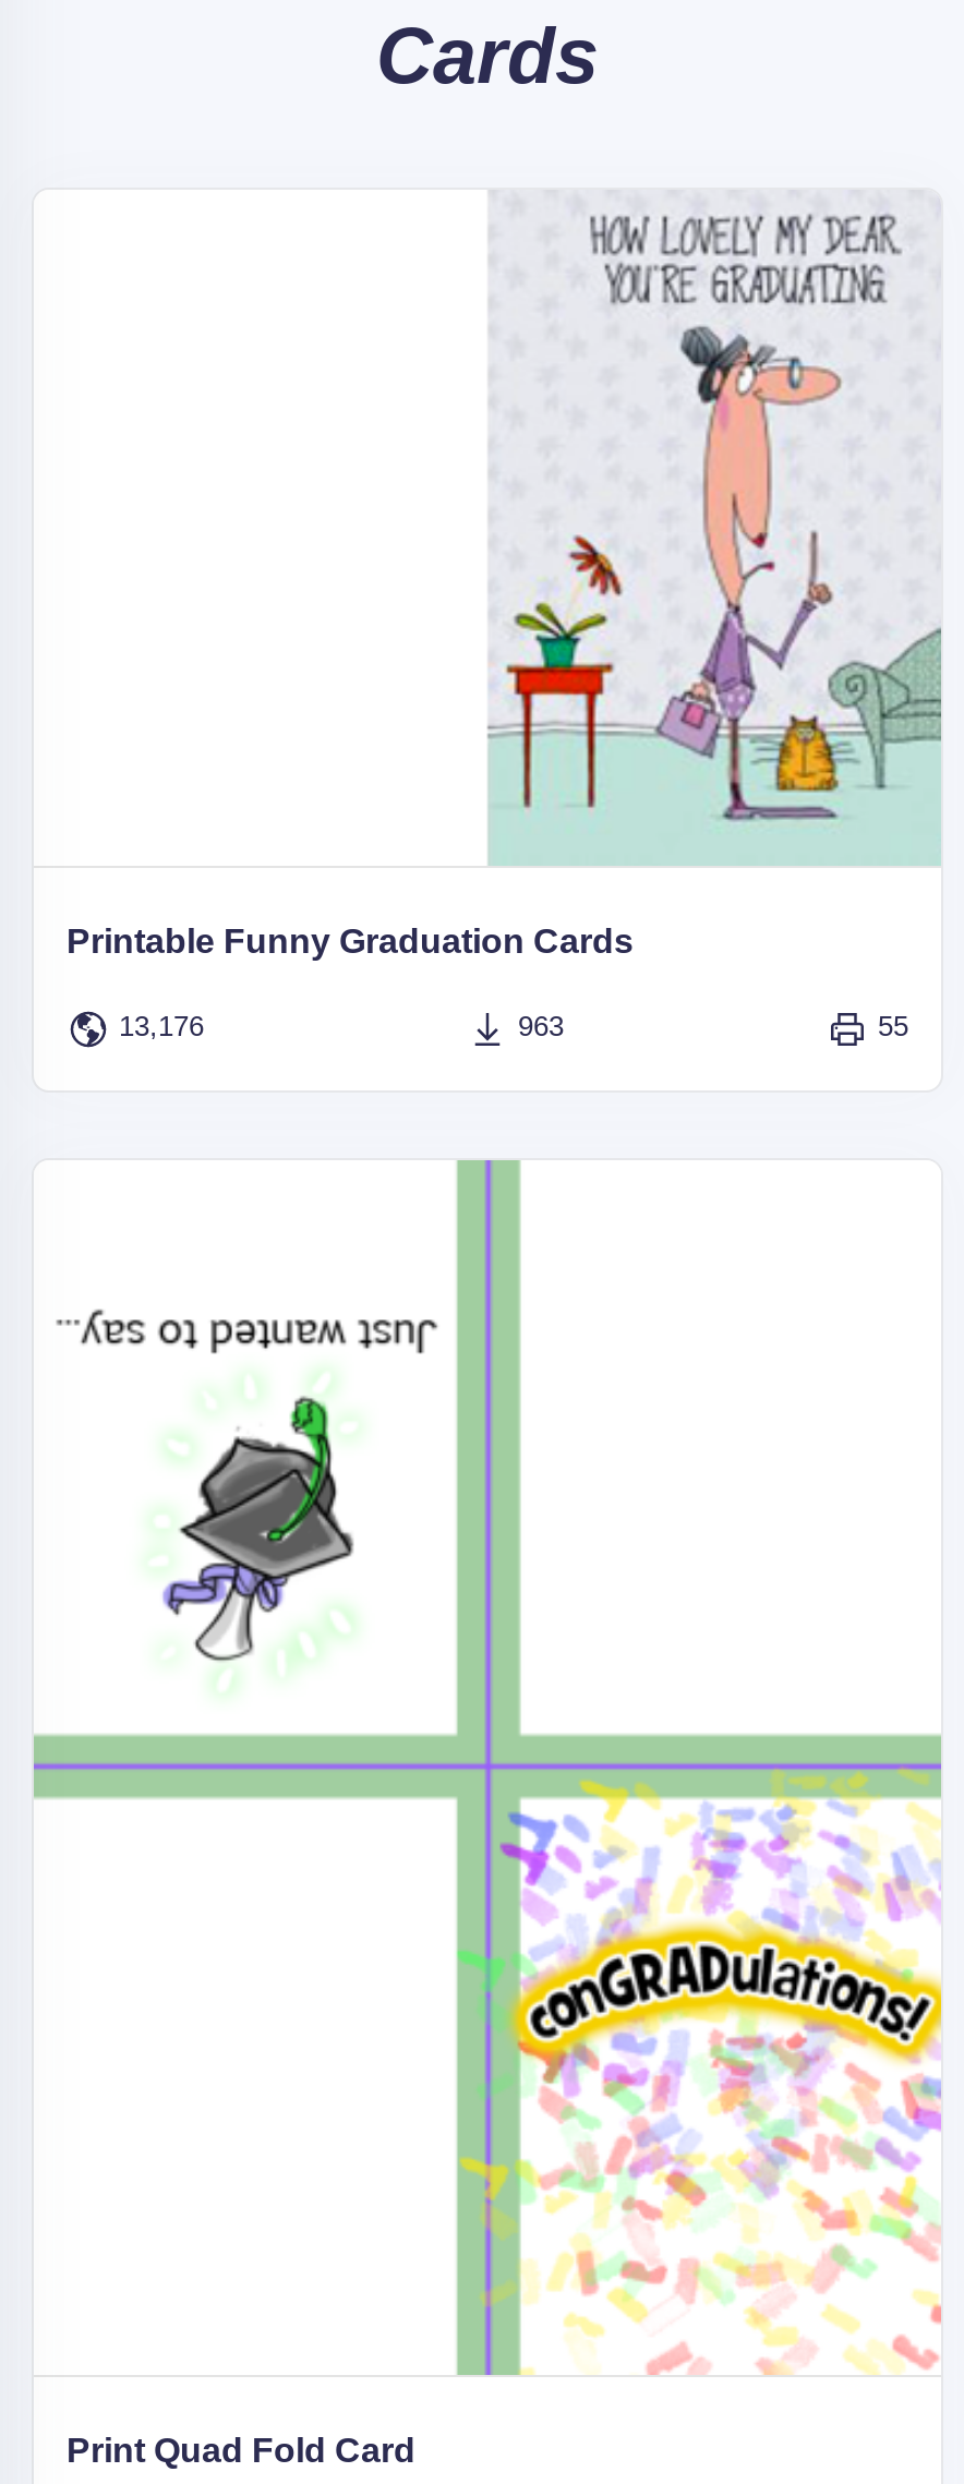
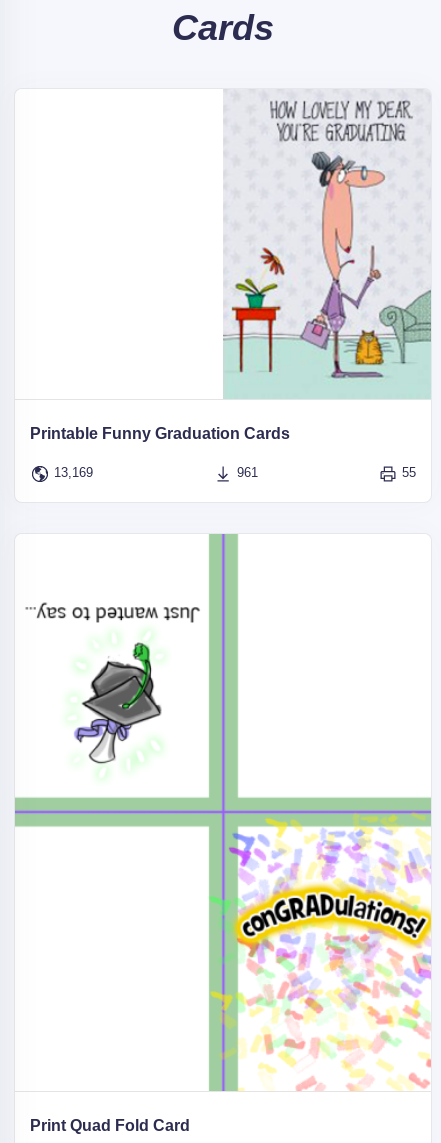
- 13,176
+ 13,169

- 963
+ 961
